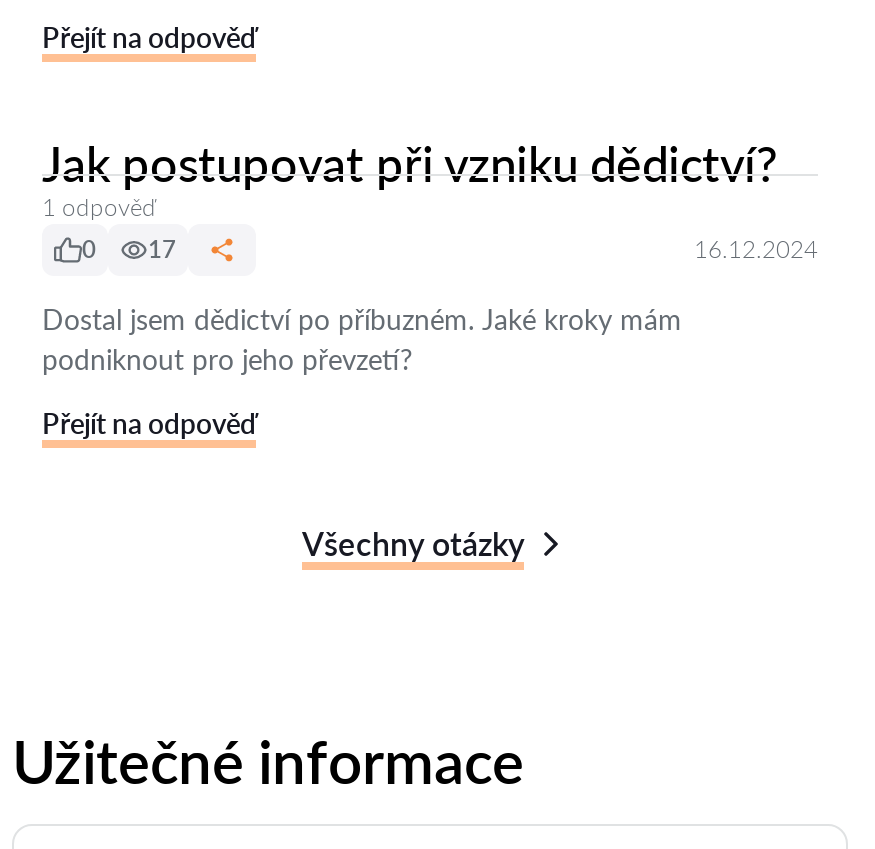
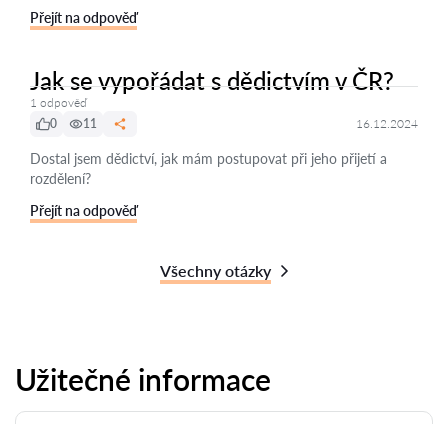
- Jak postupovat při vzniku dědictví?
+ Jak se vypořádat s dědictvím v ČR?

- 0 17
+ 0 11

- Dostal jsem dědictví po příbuzném. Jaké kroky mám
- podniknout pro jeho převzetí?
+ Dostal jsem dědictví, jak mám postupovat při jeho přijetí a
+ rozdělení?
